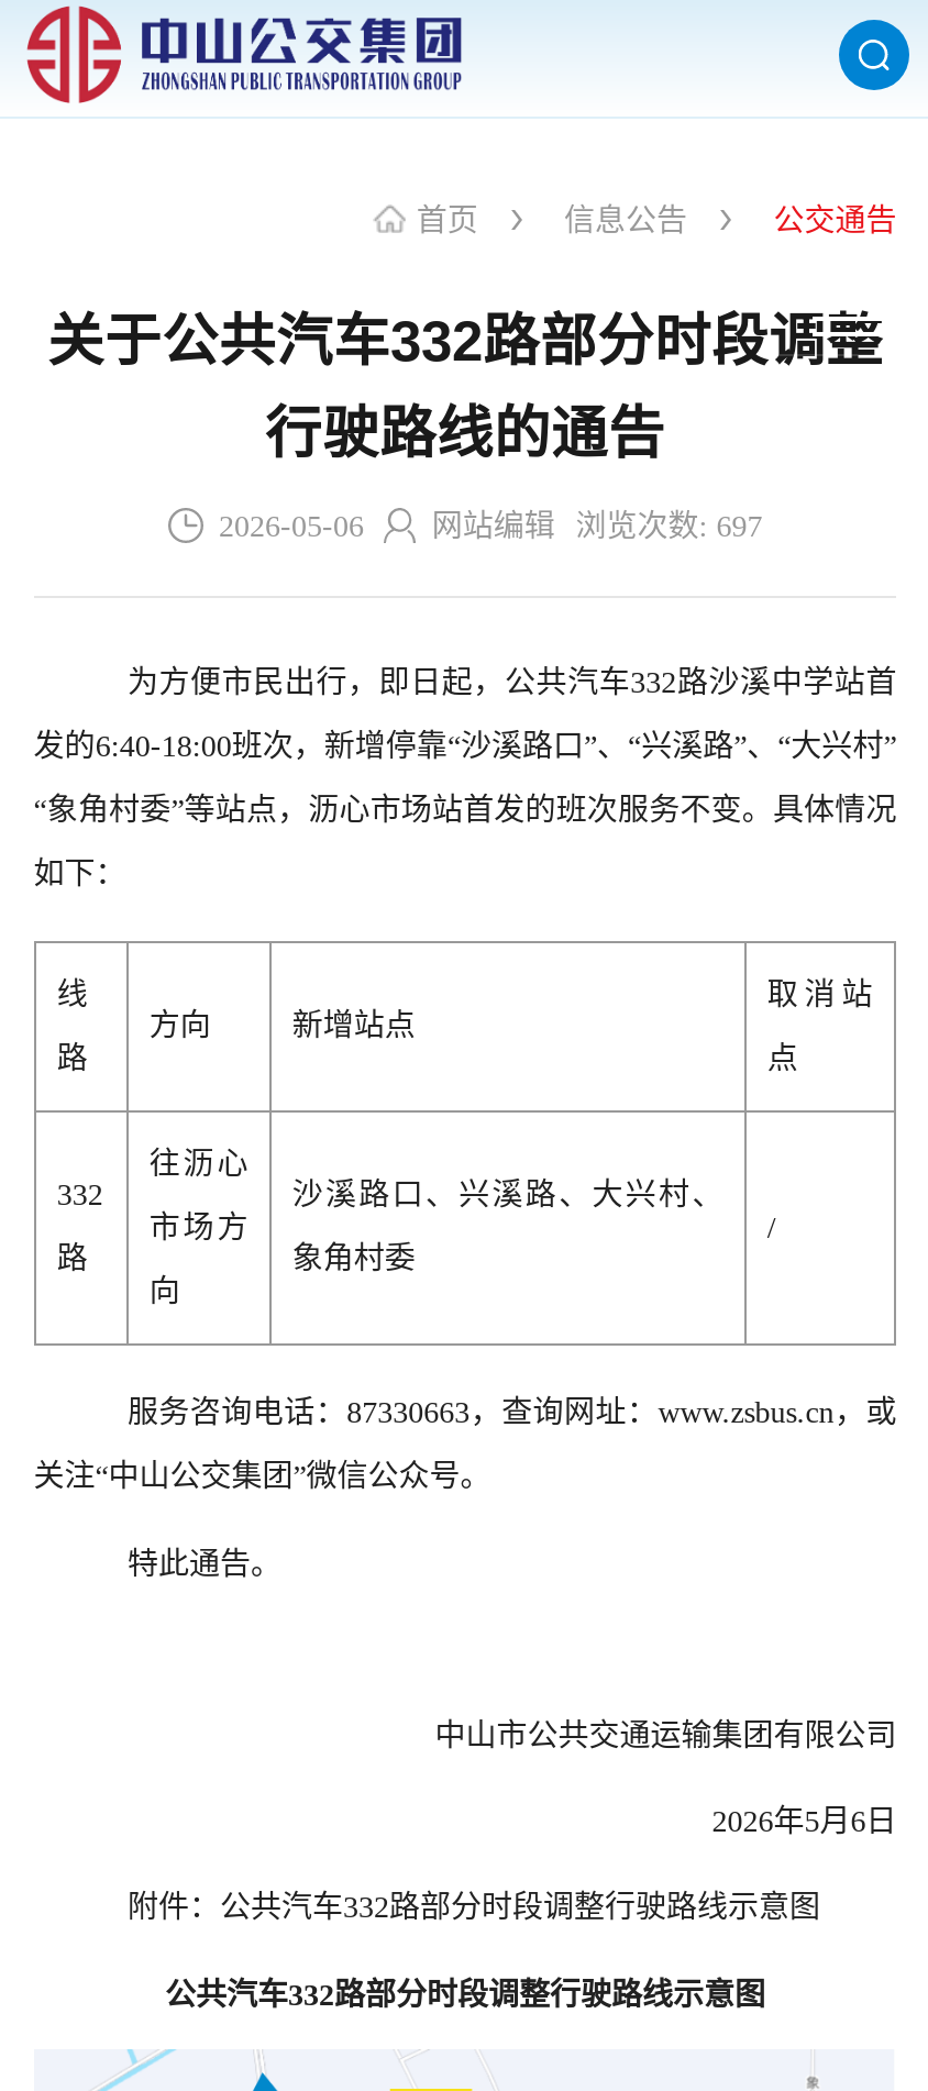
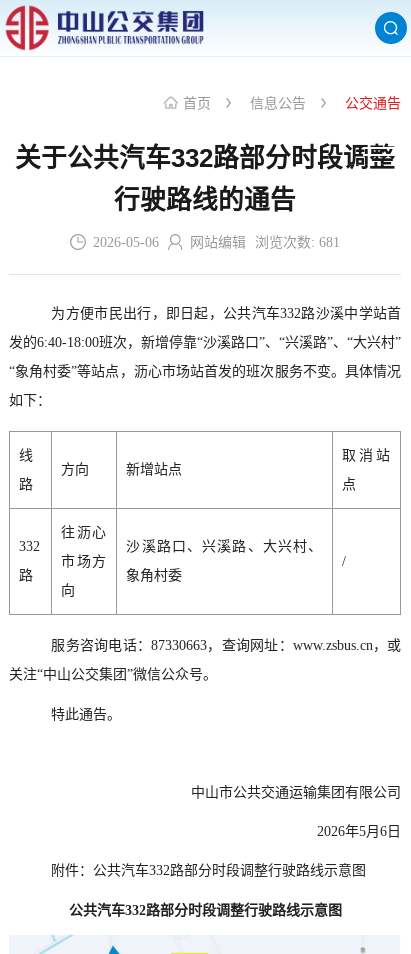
- 网站编辑 浏览次数: 697
+ 网站编辑 浏览次数: 681
